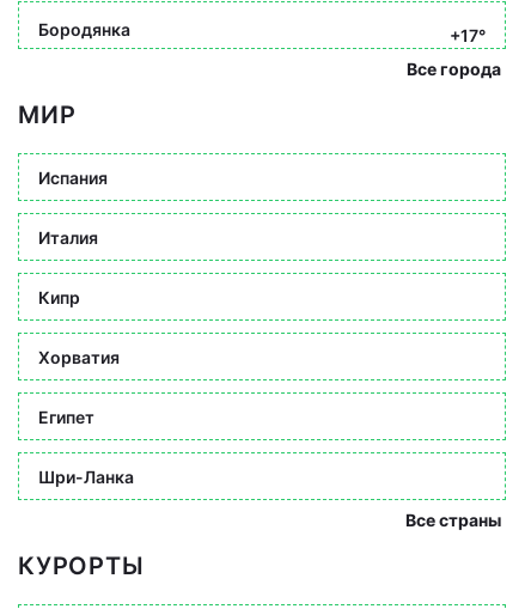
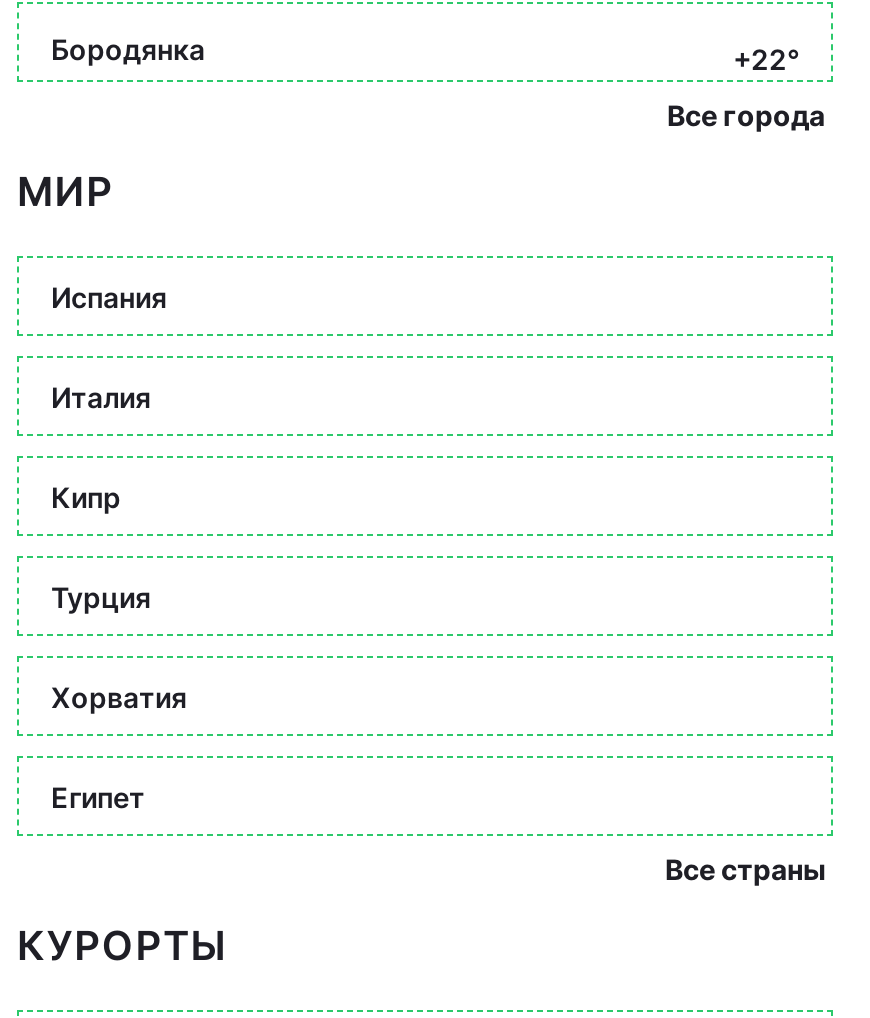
- +17°
+ +22°

+ Турция

moved down: Хорватия | Египет

- Шри-Ланка
